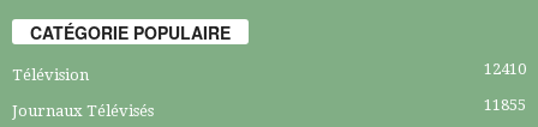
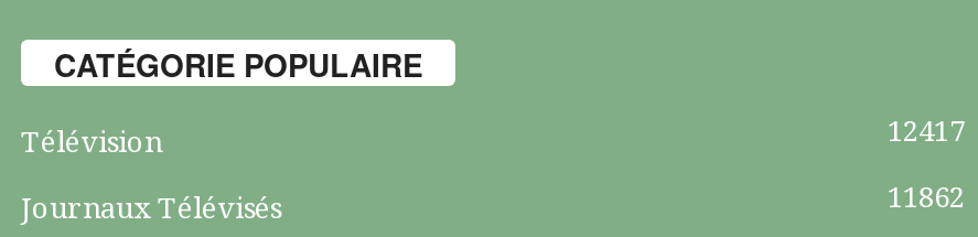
- 12410
+ 12417

- 11855
+ 11862
